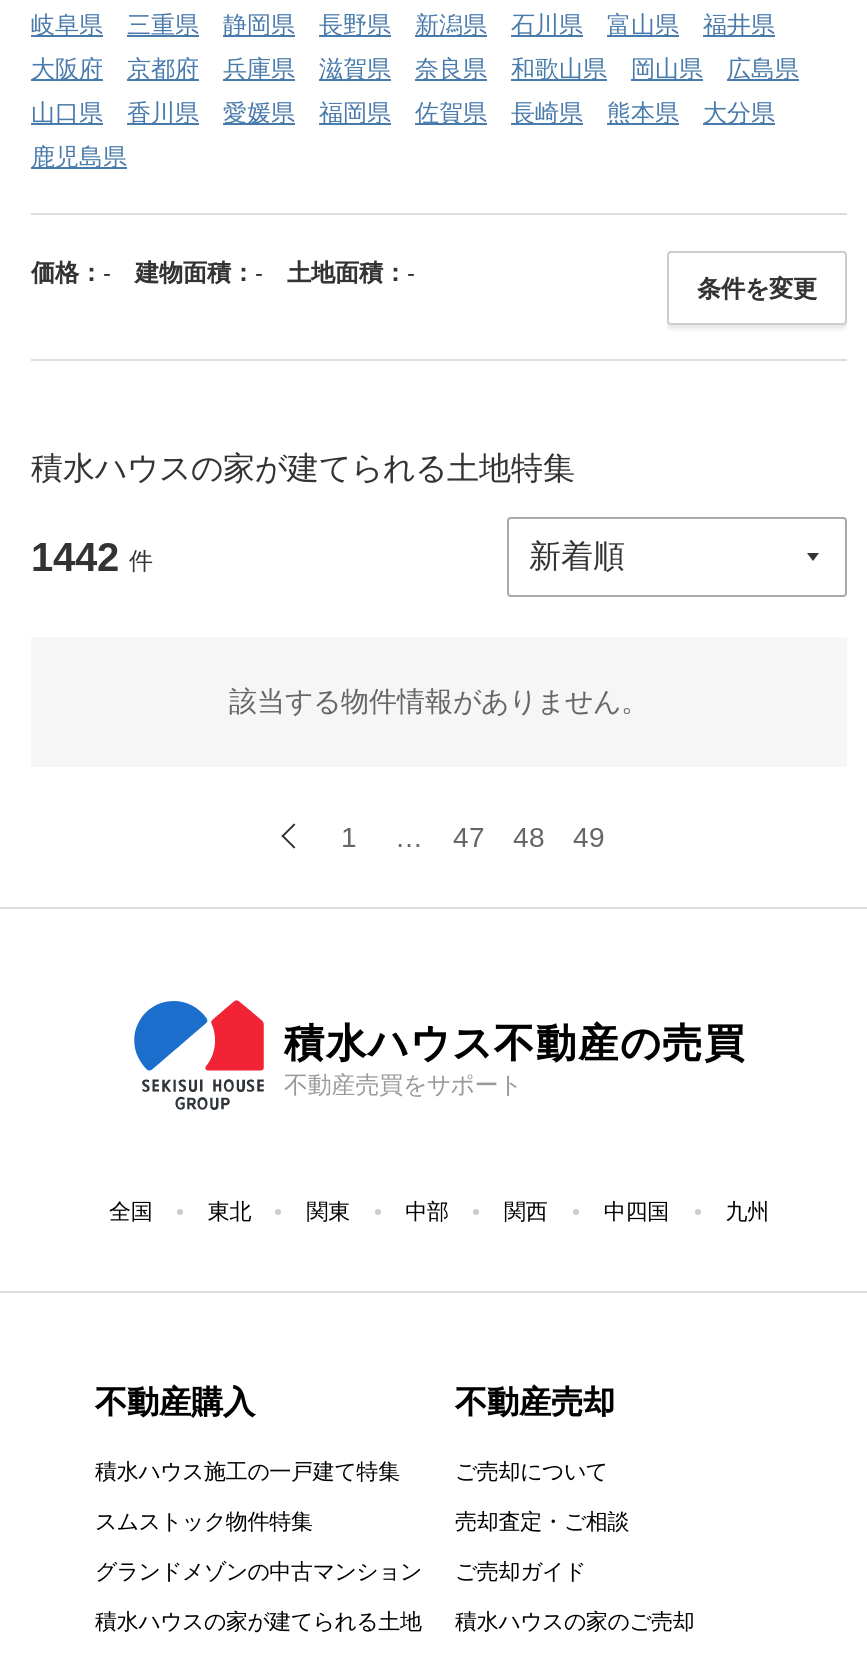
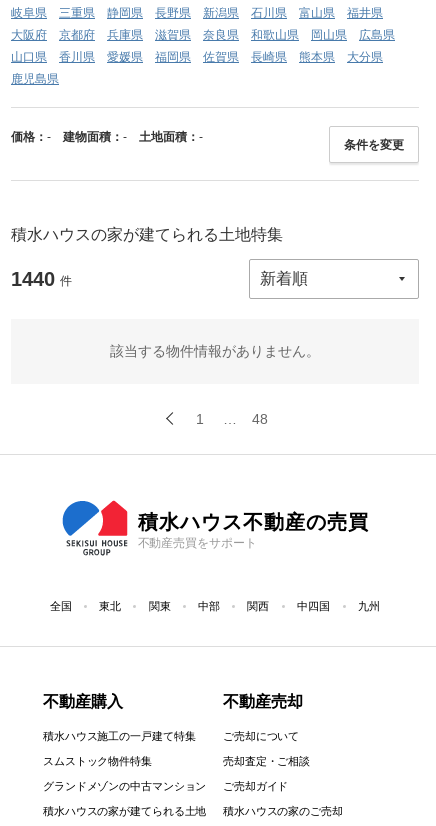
- 1442 件
+ 1440 件

- 47

- 49
